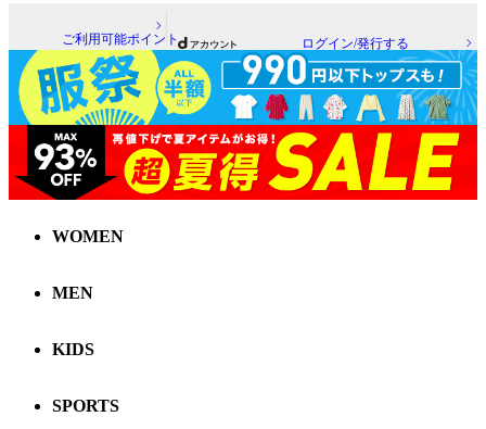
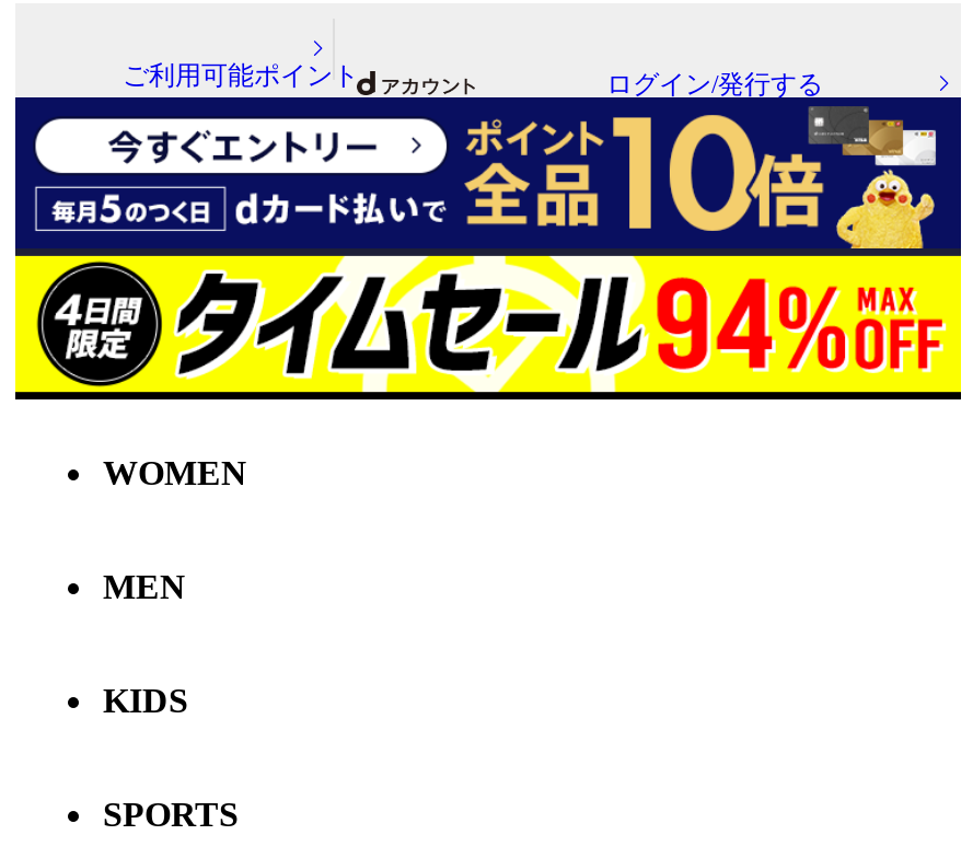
- [image]
+ [image]
